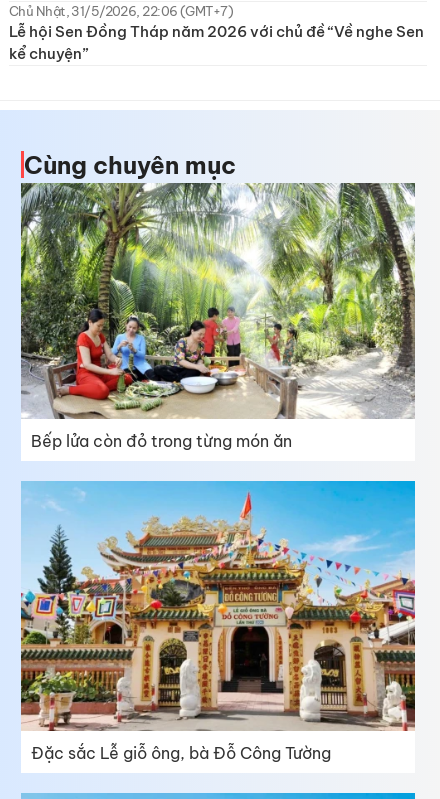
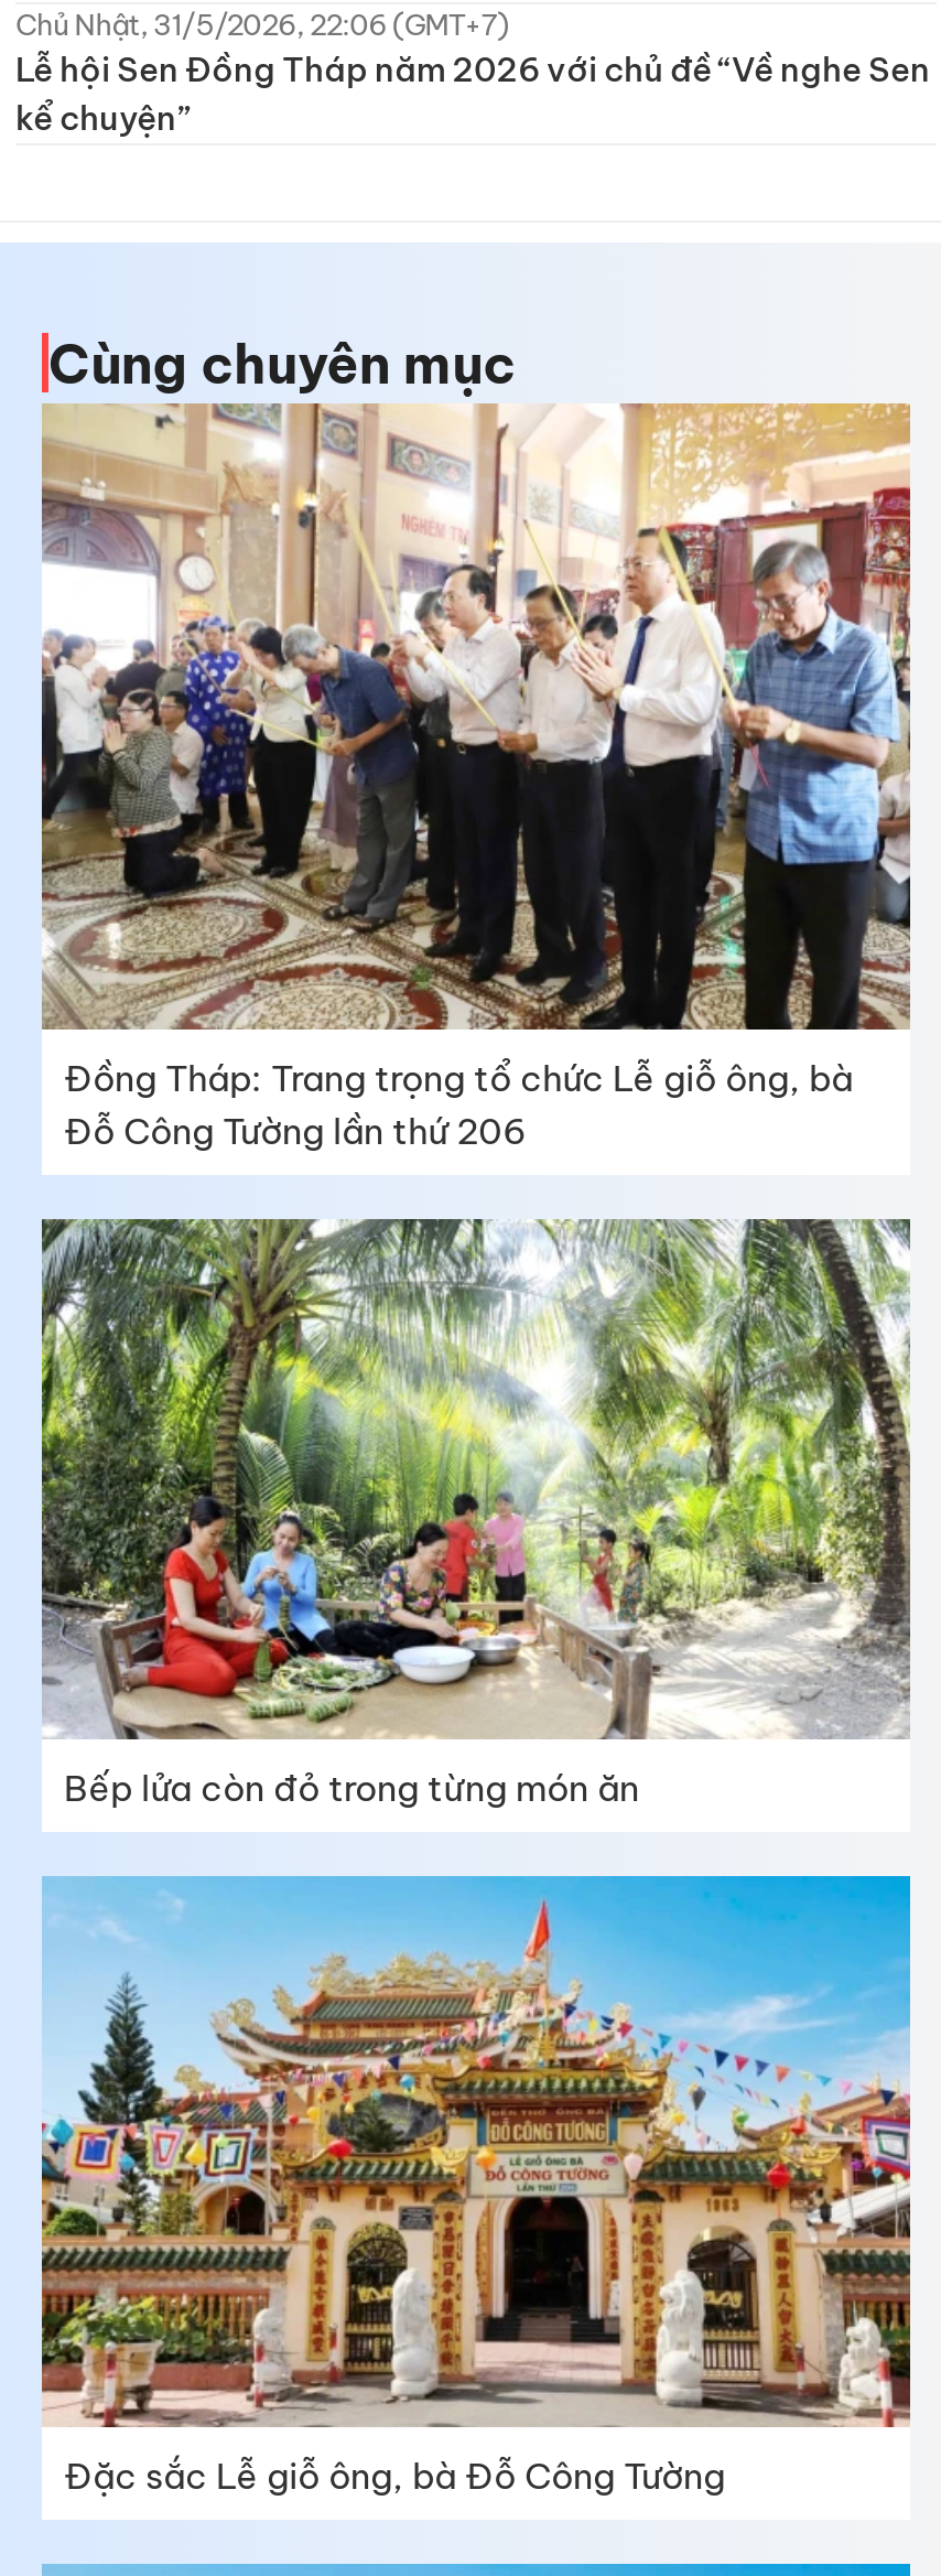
+ [image]
+ Đồng Tháp: Trang trọng tổ chức Lễ giỗ ông, bà
+ Đỗ Công Tường lần thứ 206
